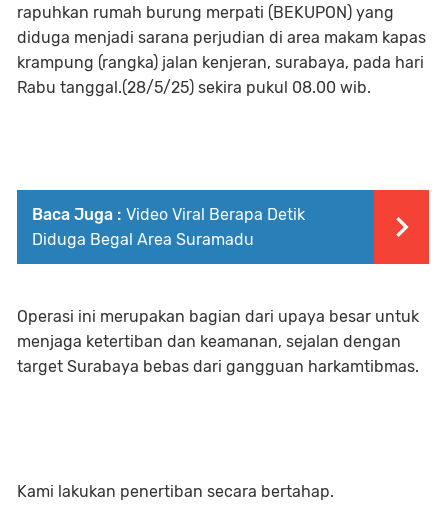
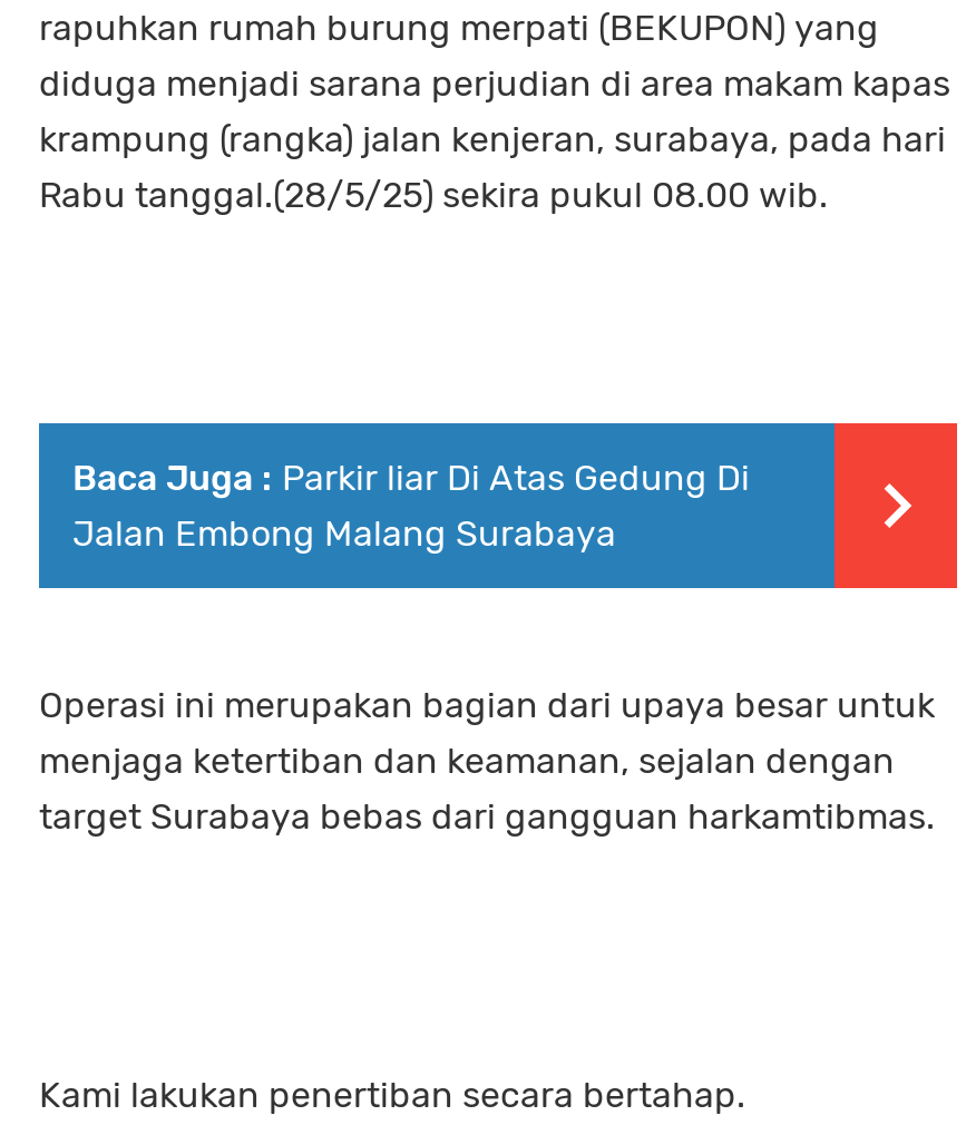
- Baca Juga : Video Viral Berapa Detik
- Diduga Begal Area Suramadu
+ Baca Juga : Parkir liar Di Atas Gedung Di
+ Jalan Embong Malang Surabaya
